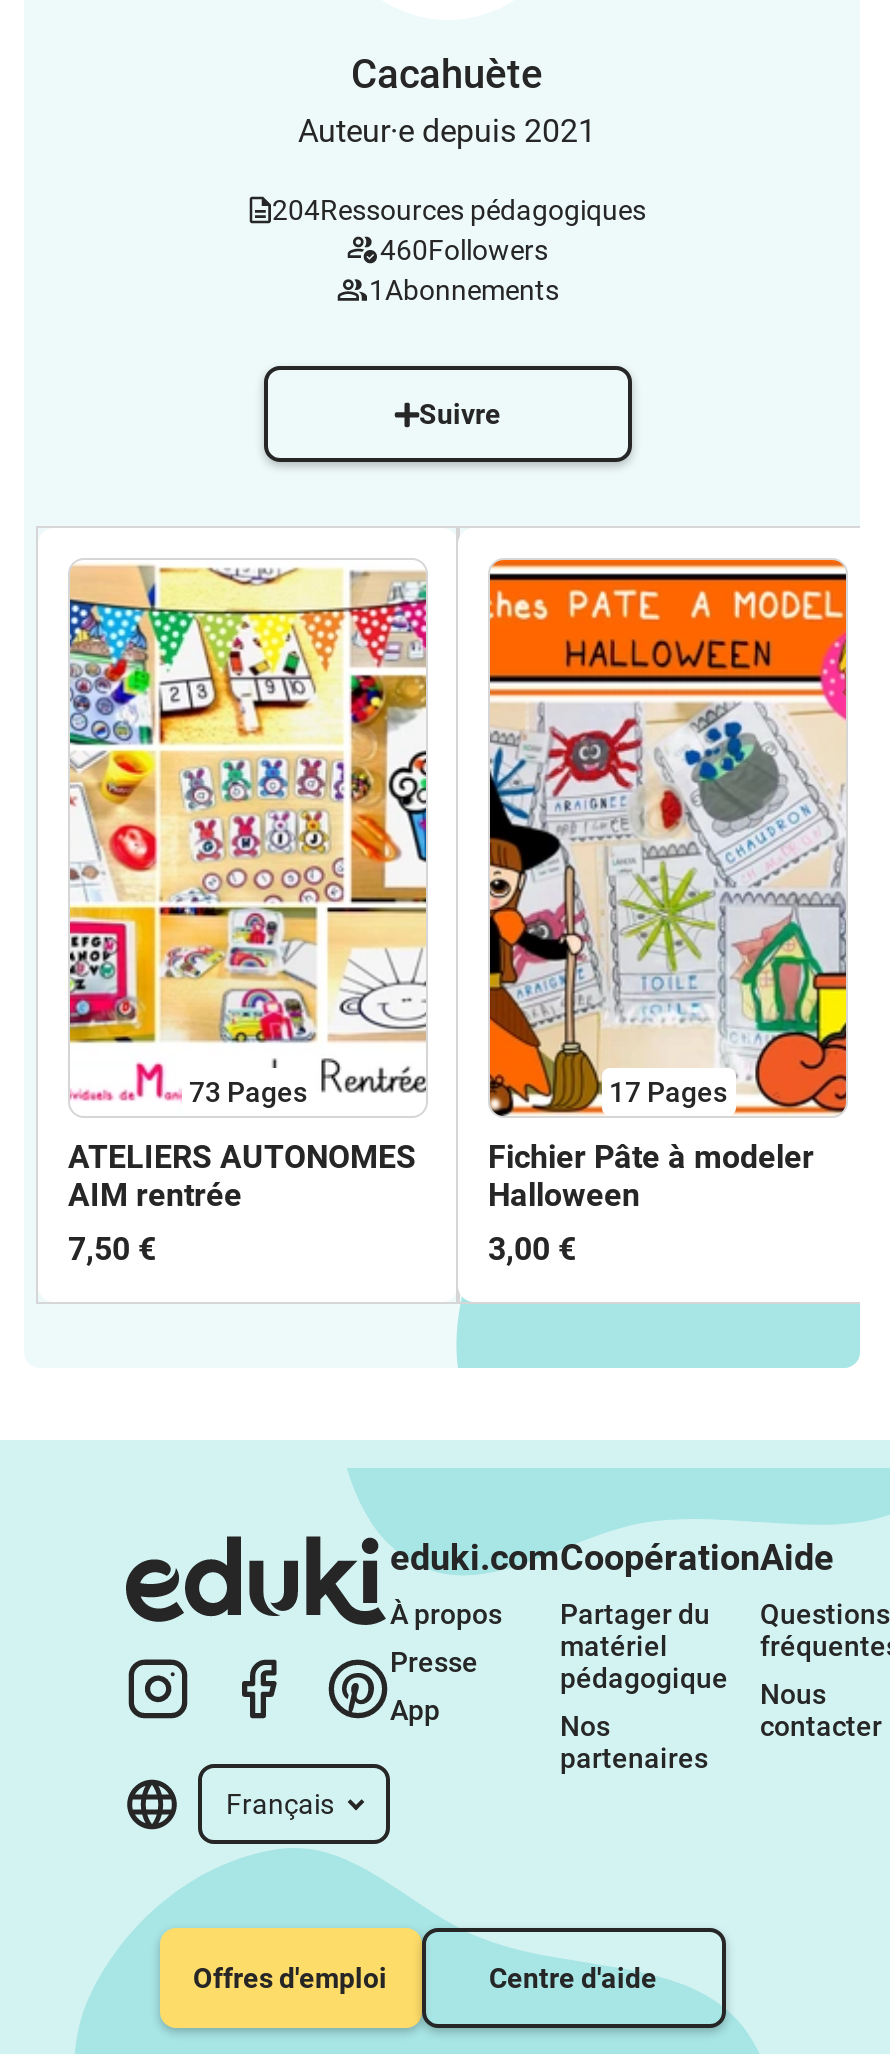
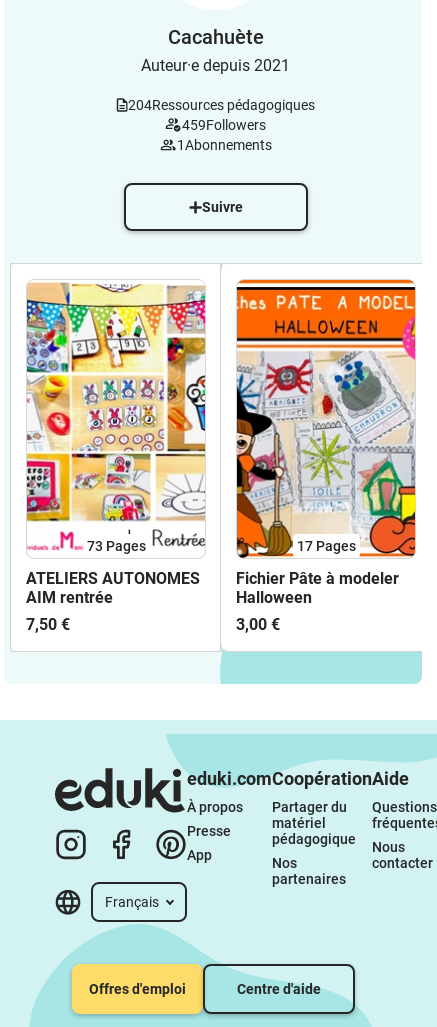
- 460Followers
+ 459Followers
